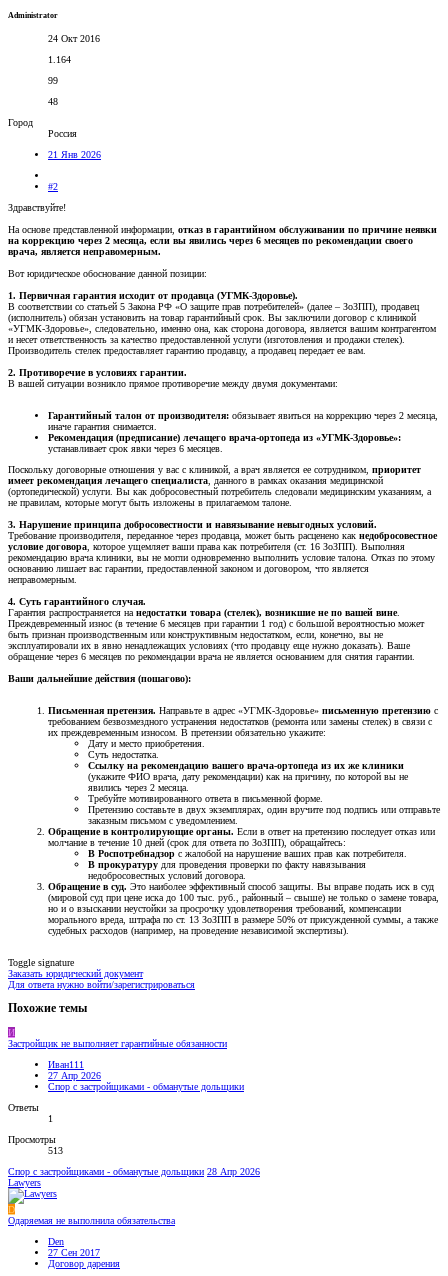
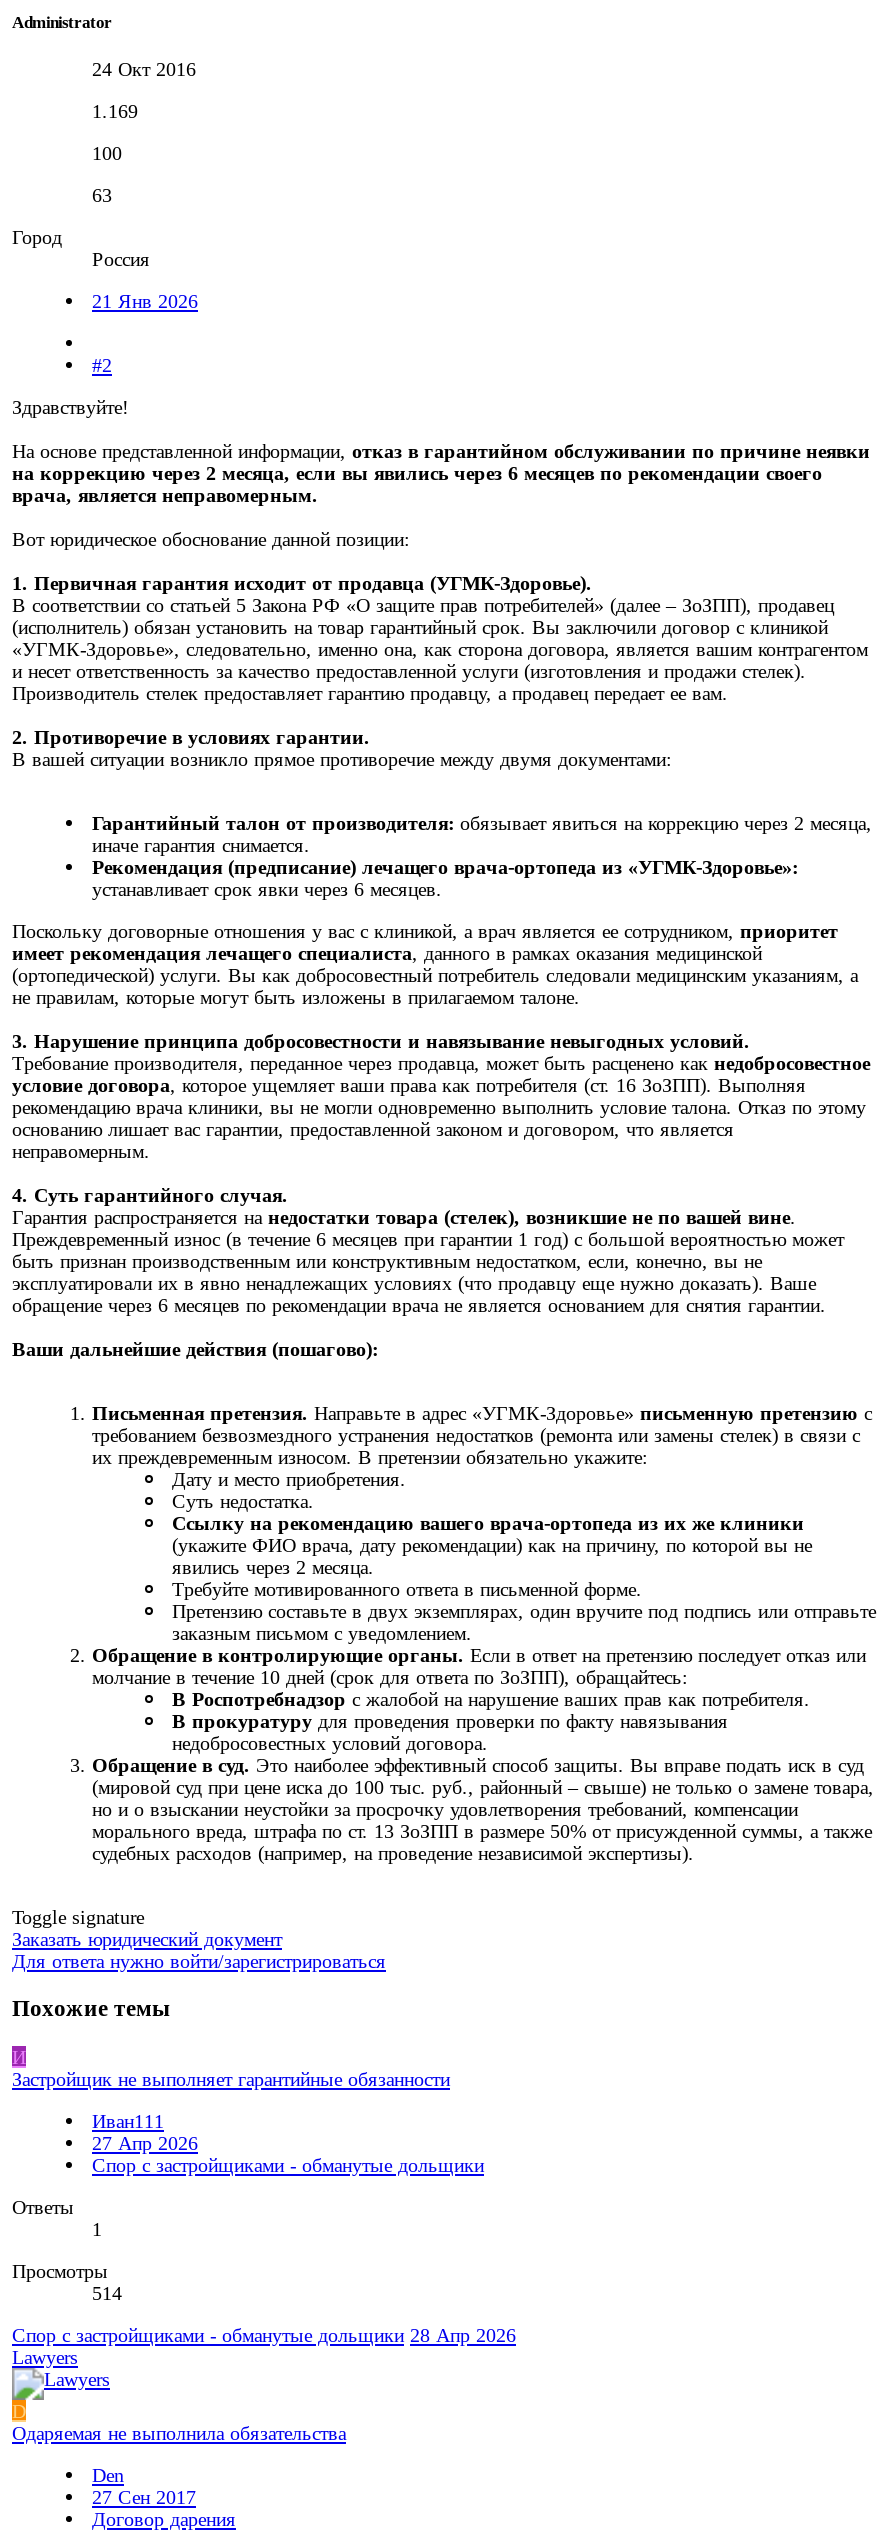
- 1.164
+ 1.169

- 99
+ 100

- 48
+ 63

- 513
+ 514
